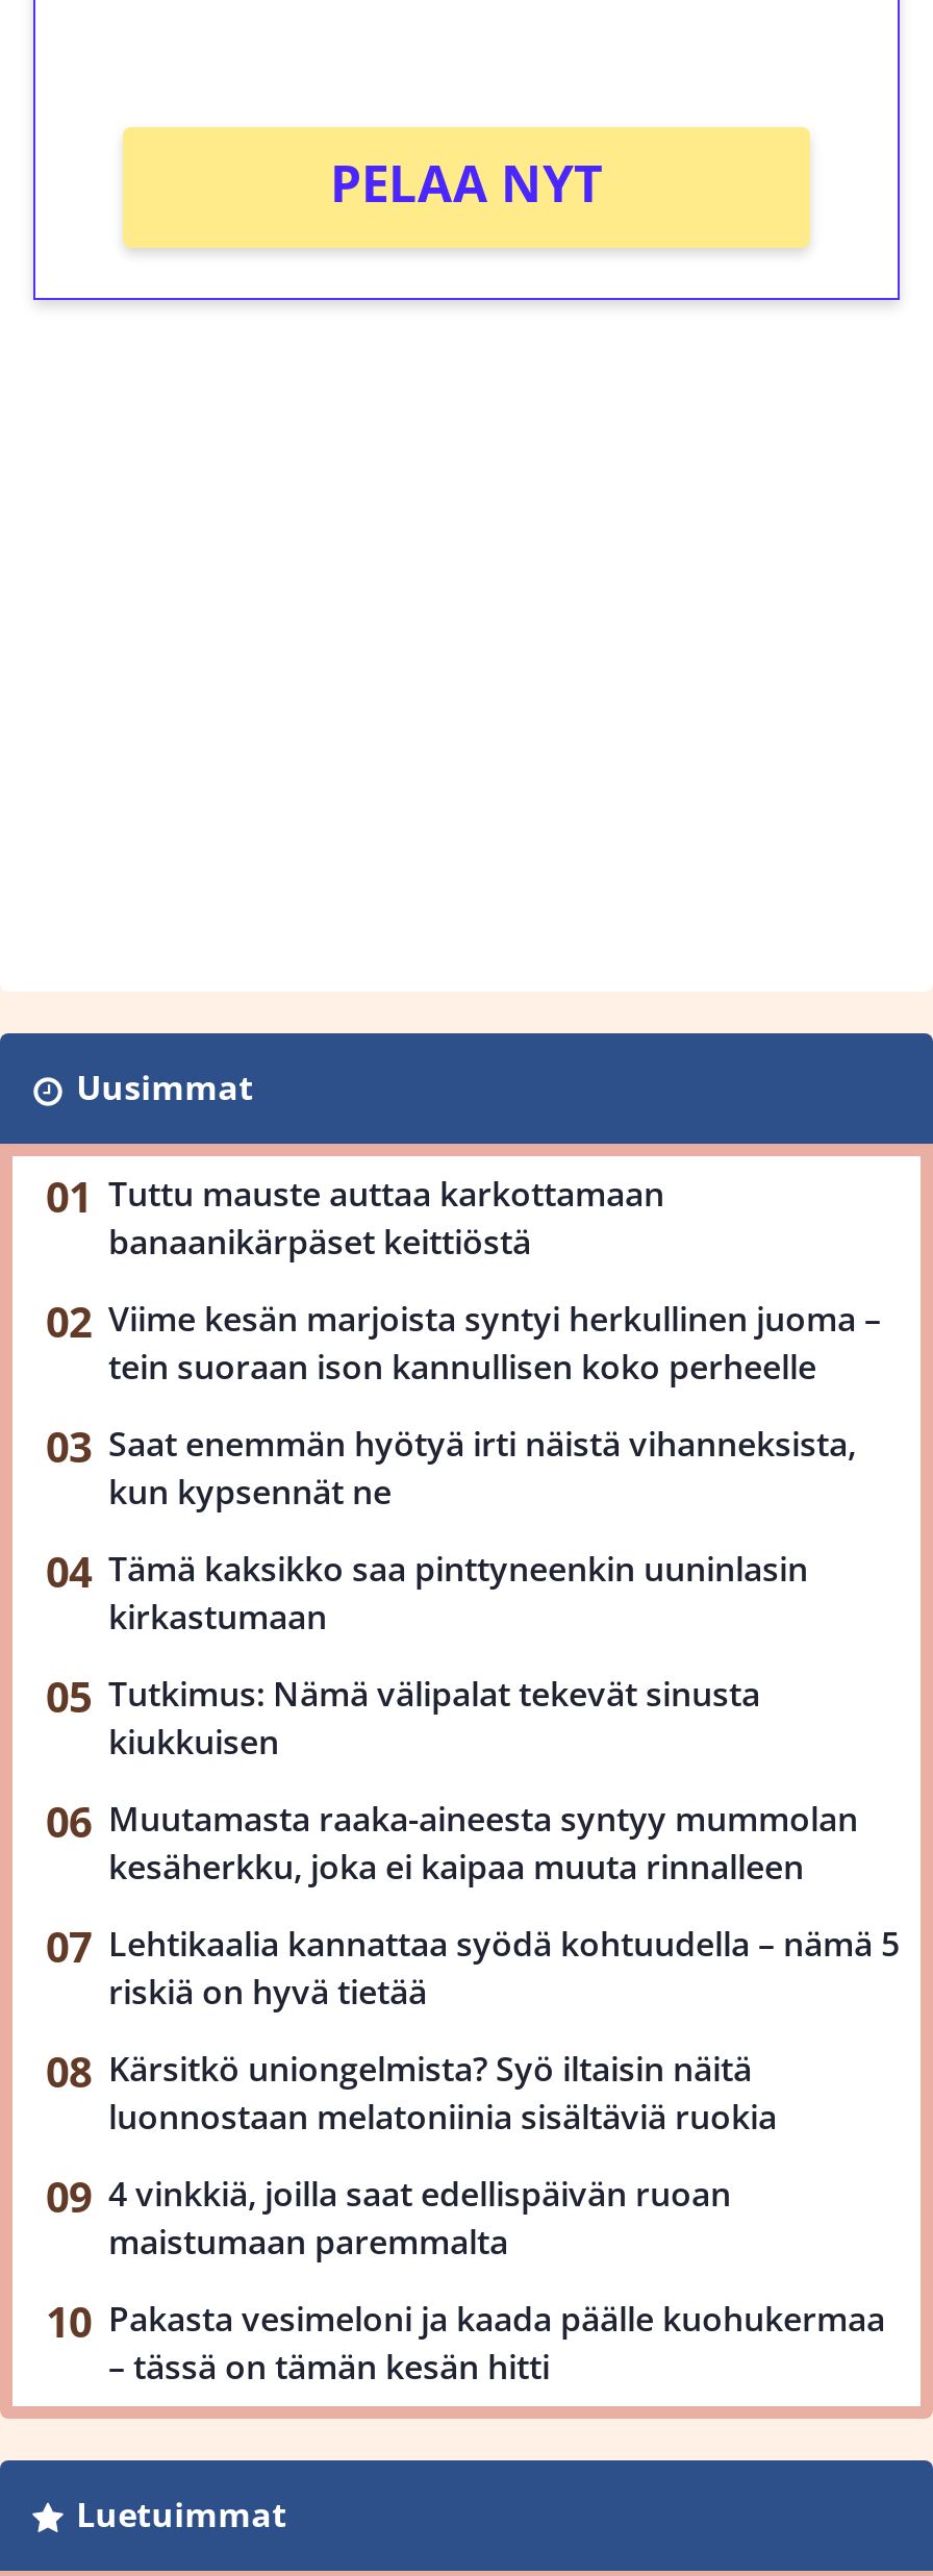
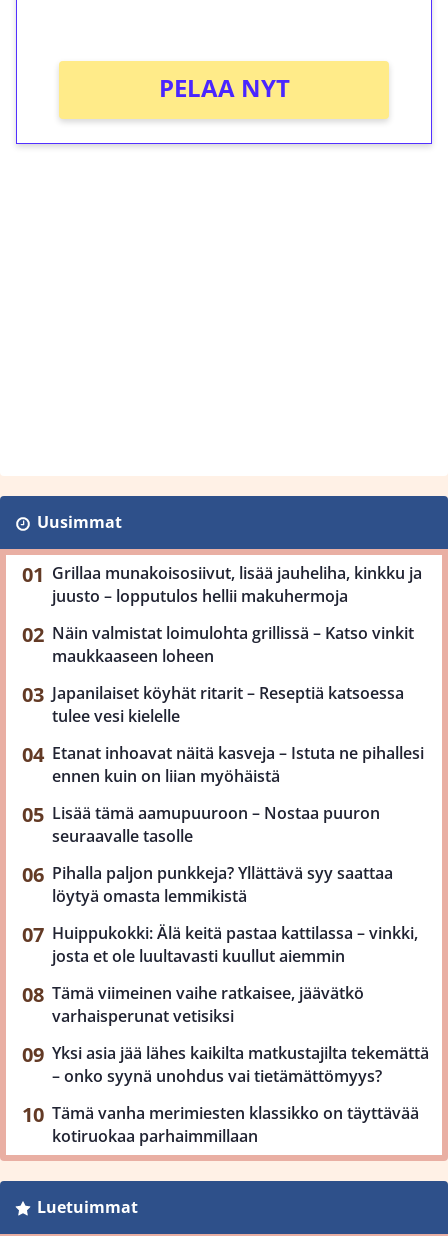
- Tuttu mauste auttaa karkottamaan
- banaanikärpäset keittiöstä
+ Grillaa munakoisosiivut, lisää jauheliha, kinkku ja
+ juusto – lopputulos hellii makuhermoja

- Viime kesän marjoista syntyi herkullinen juoma –
- tein suoraan ison kannullisen koko perheelle
+ Näin valmistat loimulohta grillissä – Katso vinkit
+ maukkaaseen loheen

- Saat enemmän hyötyä irti näistä vihanneksista,
- kun kypsennät ne
+ Japanilaiset köyhät ritarit – Reseptiä katsoessa
+ tulee vesi kielelle

- Tämä kaksikko saa pinttyneenkin uuninlasin
- kirkastumaan
+ Etanat inhoavat näitä kasveja – Istuta ne pihallesi
+ ennen kuin on liian myöhäistä

- Tutkimus: Nämä välipalat tekevät sinusta
- kiukkuisen
+ Lisää tämä aamupuuroon – Nostaa puuron
+ seuraavalle tasolle

- Muutamasta raaka-aineesta syntyy mummolan
- kesäherkku, joka ei kaipaa muuta rinnalleen
+ Pihalla paljon punkkeja? Yllättävä syy saattaa
+ löytyä omasta lemmikistä

- Lehtikaalia kannattaa syödä kohtuudella – nämä 5
- riskiä on hyvä tietää
+ Huippukokki: Älä keitä pastaa kattilassa – vinkki,
+ josta et ole luultavasti kuullut aiemmin

- Kärsitkö uniongelmista? Syö iltaisin näitä
- luonnostaan melatoniinia sisältäviä ruokia
+ Tämä viimeinen vaihe ratkaisee, jäävätkö
+ varhaisperunat vetisiksi

- 4 vinkkiä, joilla saat edellispäivän ruoan
- maistumaan paremmalta
+ Yksi asia jää lähes kaikilta matkustajilta tekemättä
+ – onko syynä unohdus vai tietämättömyys?

- Pakasta vesimeloni ja kaada päälle kuohukermaa
- – tässä on tämän kesän hitti
+ Tämä vanha merimiesten klassikko on täyttävää
+ kotiruokaa parhaimmillaan
